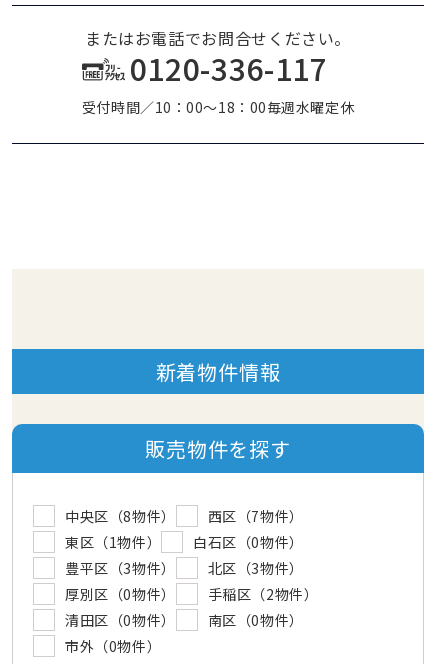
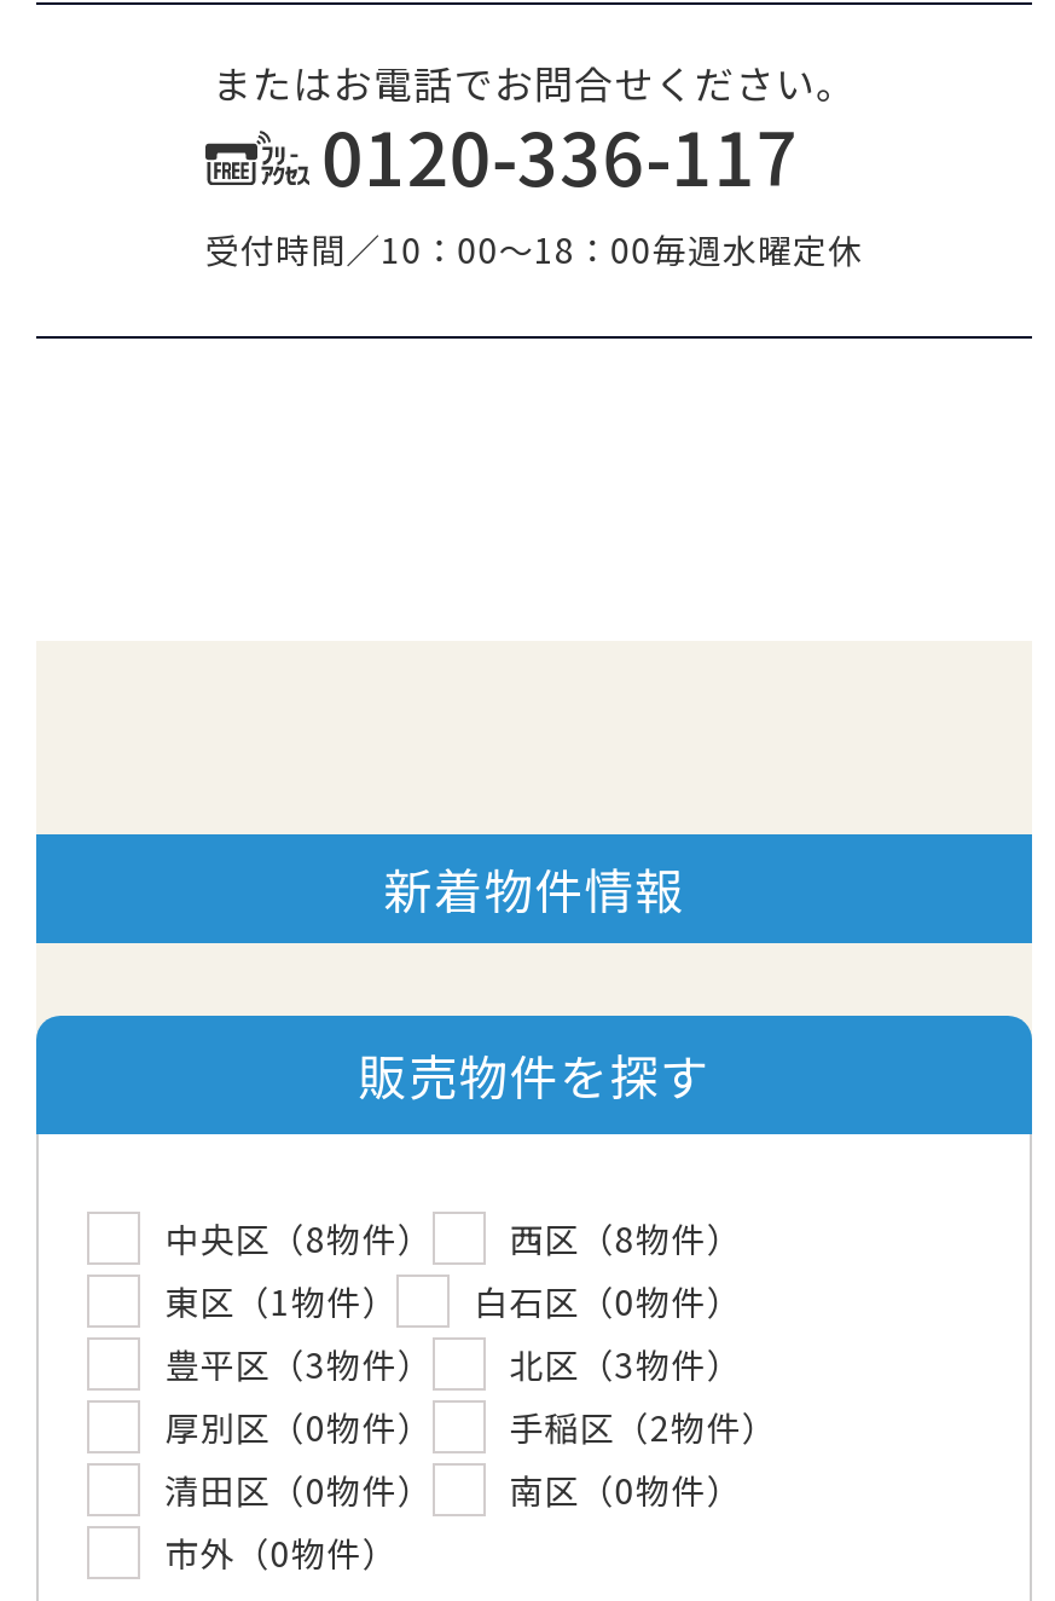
- 中央区（8物件） 西区（7物件）
+ 中央区（8物件） 西区（8物件）
